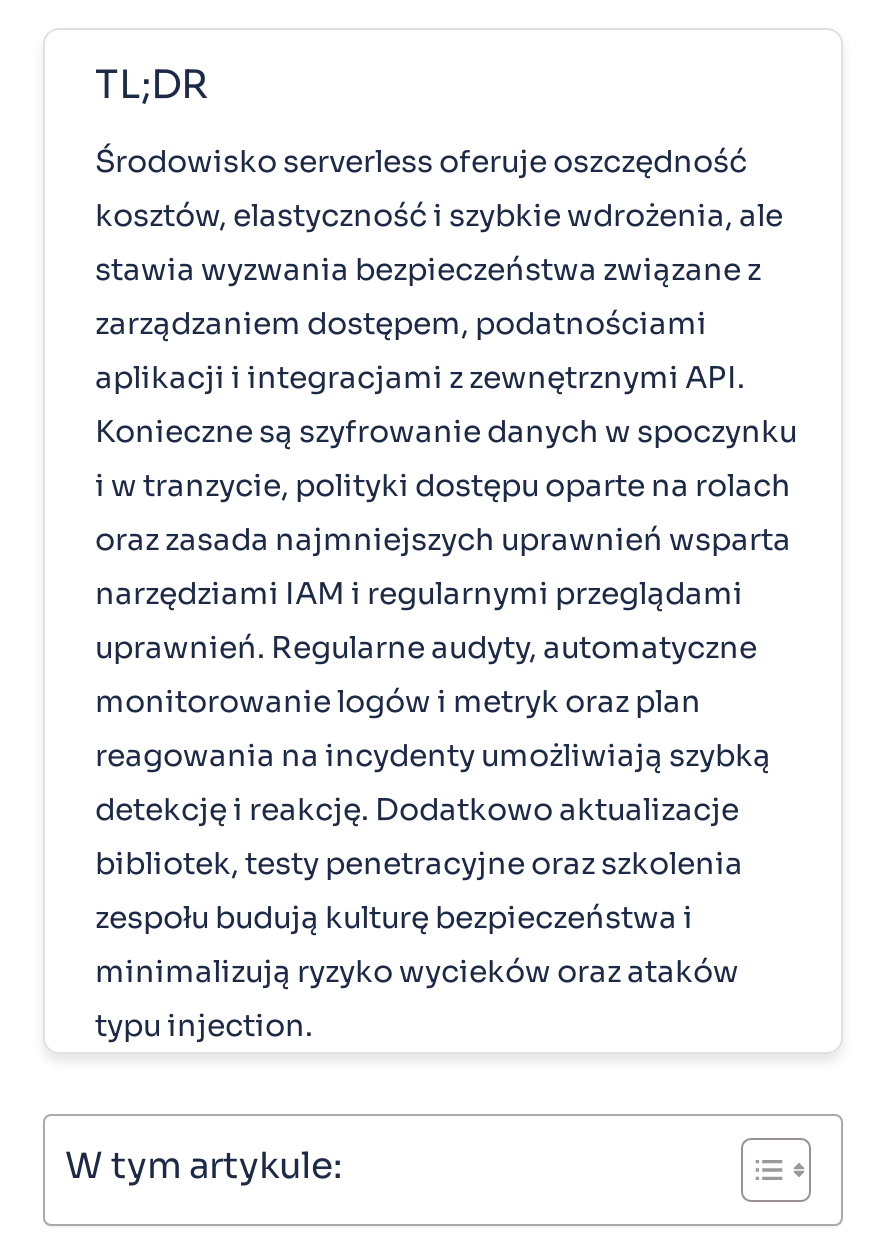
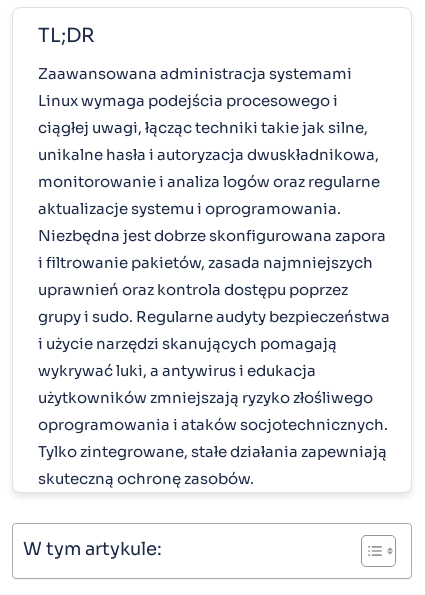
- Środowisko serverless oferuje oszczędność
- kosztów, elastyczność i szybkie wdrożenia, ale
- stawia wyzwania bezpieczeństwa związane z
- zarządzaniem dostępem, podatnościami
- aplikacji i integracjami z zewnętrznymi API.
- Konieczne są szyfrowanie danych w spoczynku
- i w tranzycie, polityki dostępu oparte na rolach
- oraz zasada najmniejszych uprawnień wsparta
- narzędziami IAM i regularnymi przeglądami
- uprawnień. Regularne audyty, automatyczne
- monitorowanie logów i metryk oraz plan
- reagowania na incydenty umożliwiają szybką
- detekcję i reakcję. Dodatkowo aktualizacje
- bibliotek, testy penetracyjne oraz szkolenia
- zespołu budują kulturę bezpieczeństwa i
- minimalizują ryzyko wycieków oraz ataków
- typu injection.
+ Zaawansowana administracja systemami
+ Linux wymaga podejścia procesowego i
+ ciągłej uwagi, łącząc techniki takie jak silne,
+ unikalne hasła i autoryzacja dwuskładnikowa,
+ monitorowanie i analiza logów oraz regularne
+ aktualizacje systemu i oprogramowania.
+ Niezbędna jest dobrze skonfigurowana zapora
+ i filtrowanie pakietów, zasada najmniejszych
+ uprawnień oraz kontrola dostępu poprzez
+ grupy i sudo. Regularne audyty bezpieczeństwa
+ i użycie narzędzi skanujących pomagają
+ wykrywać luki, a antywirus i edukacja
+ użytkowników zmniejszają ryzyko złośliwego
+ oprogramowania i ataków socjotechnicznych.
+ Tylko zintegrowane, stałe działania zapewniają
+ skuteczną ochronę zasobów.
